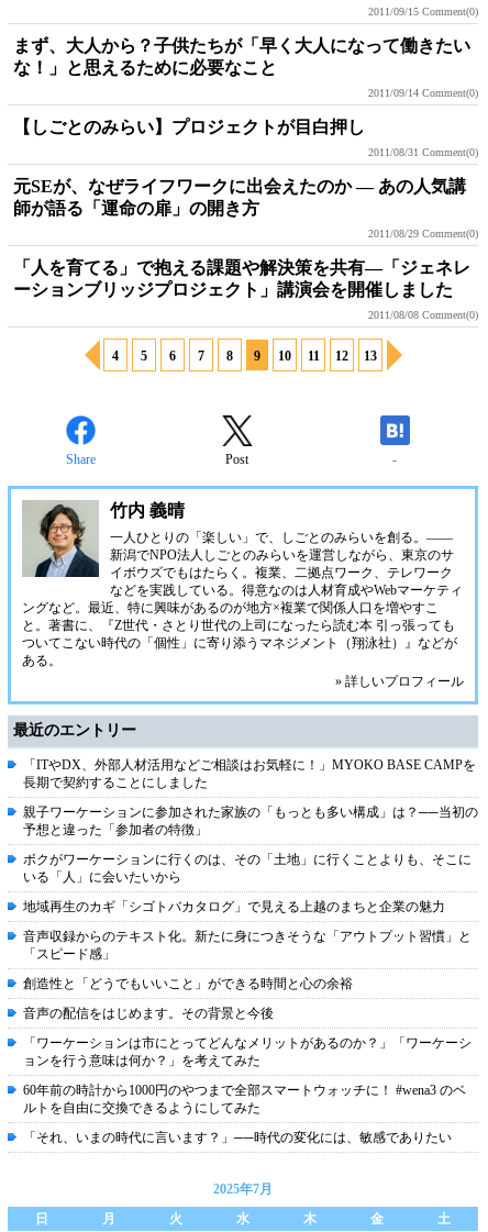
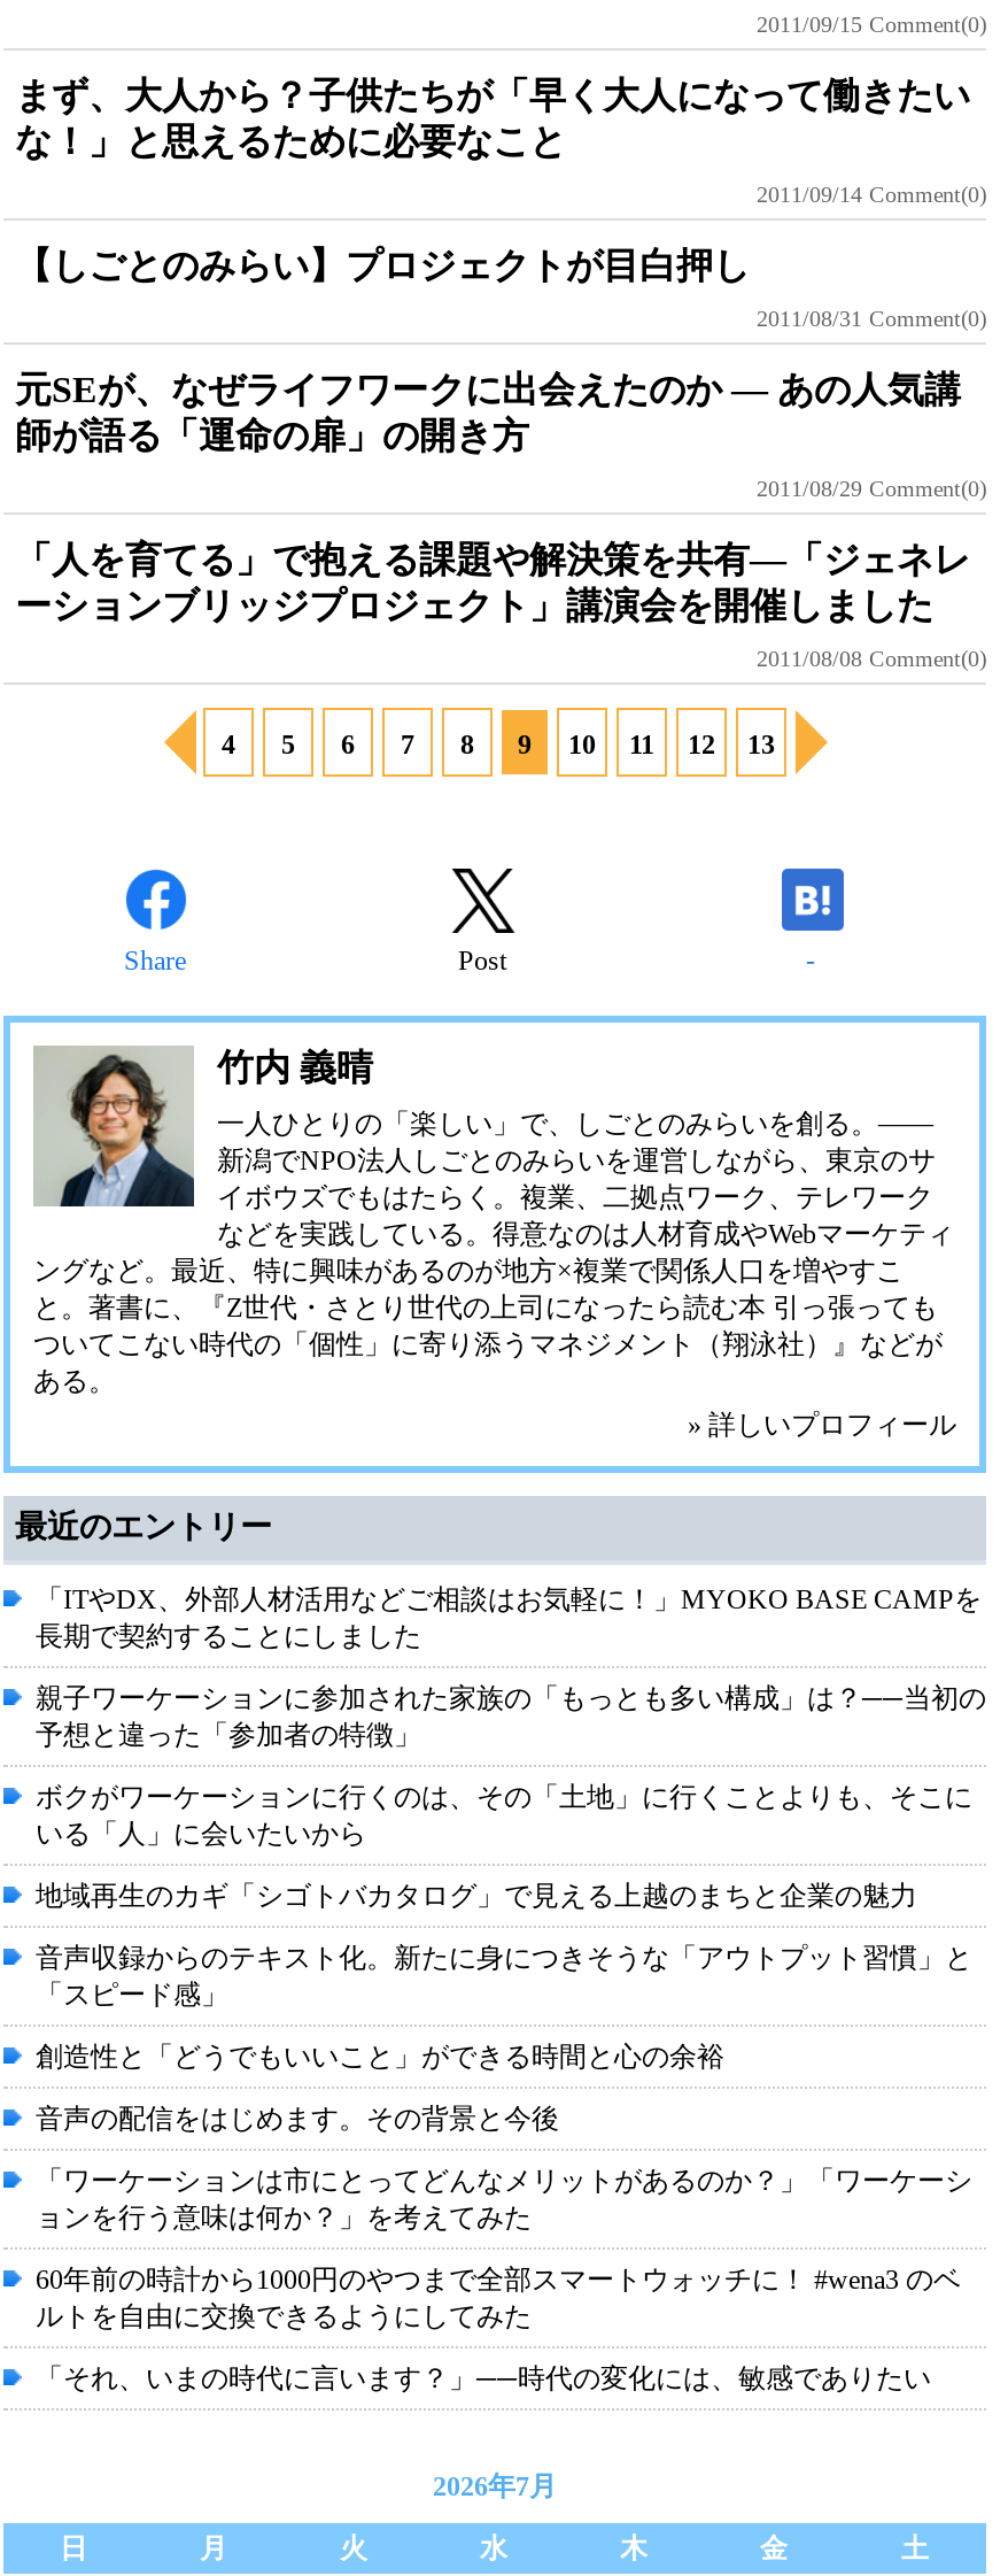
- 2025年7月
+ 2026年7月
